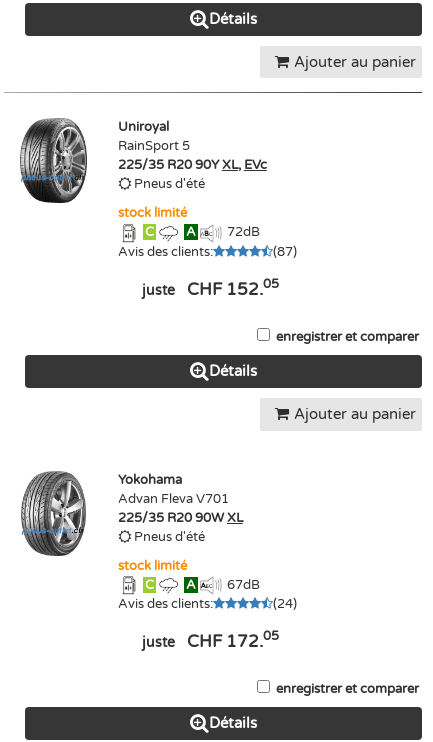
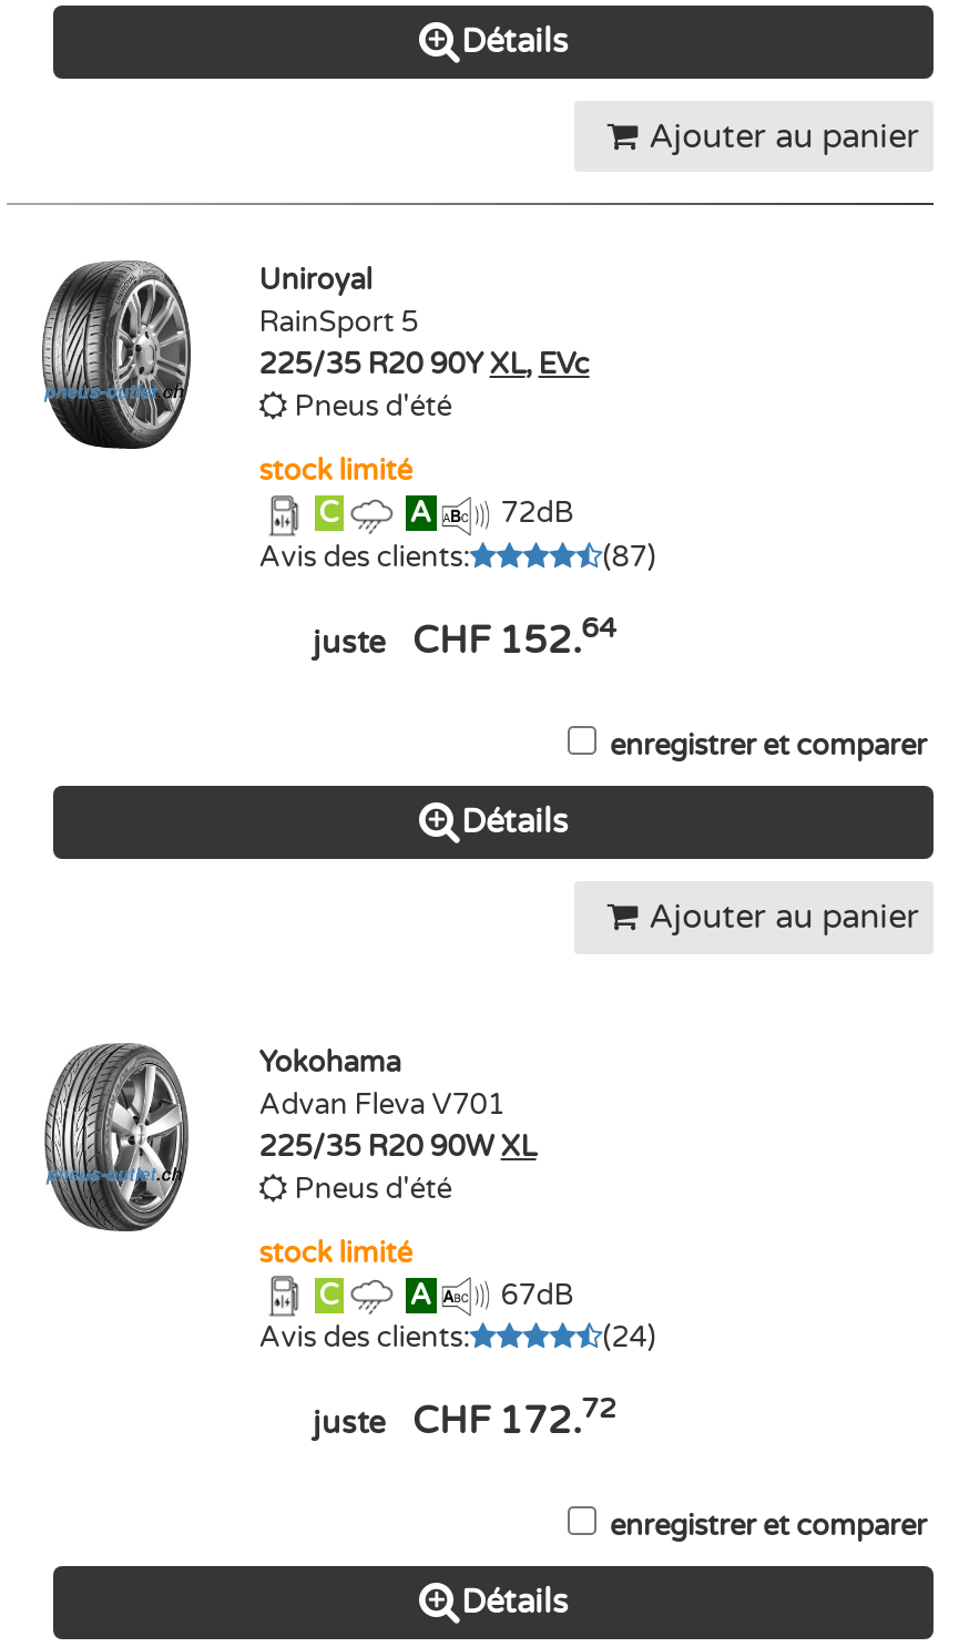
- juste CHF 152.05
+ juste CHF 152.64

- juste CHF 172.05
+ juste CHF 172.72
